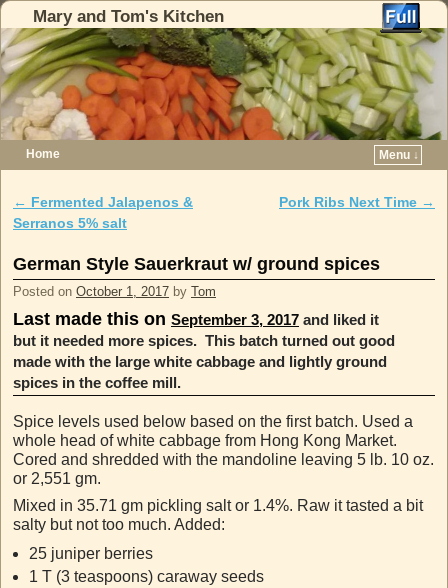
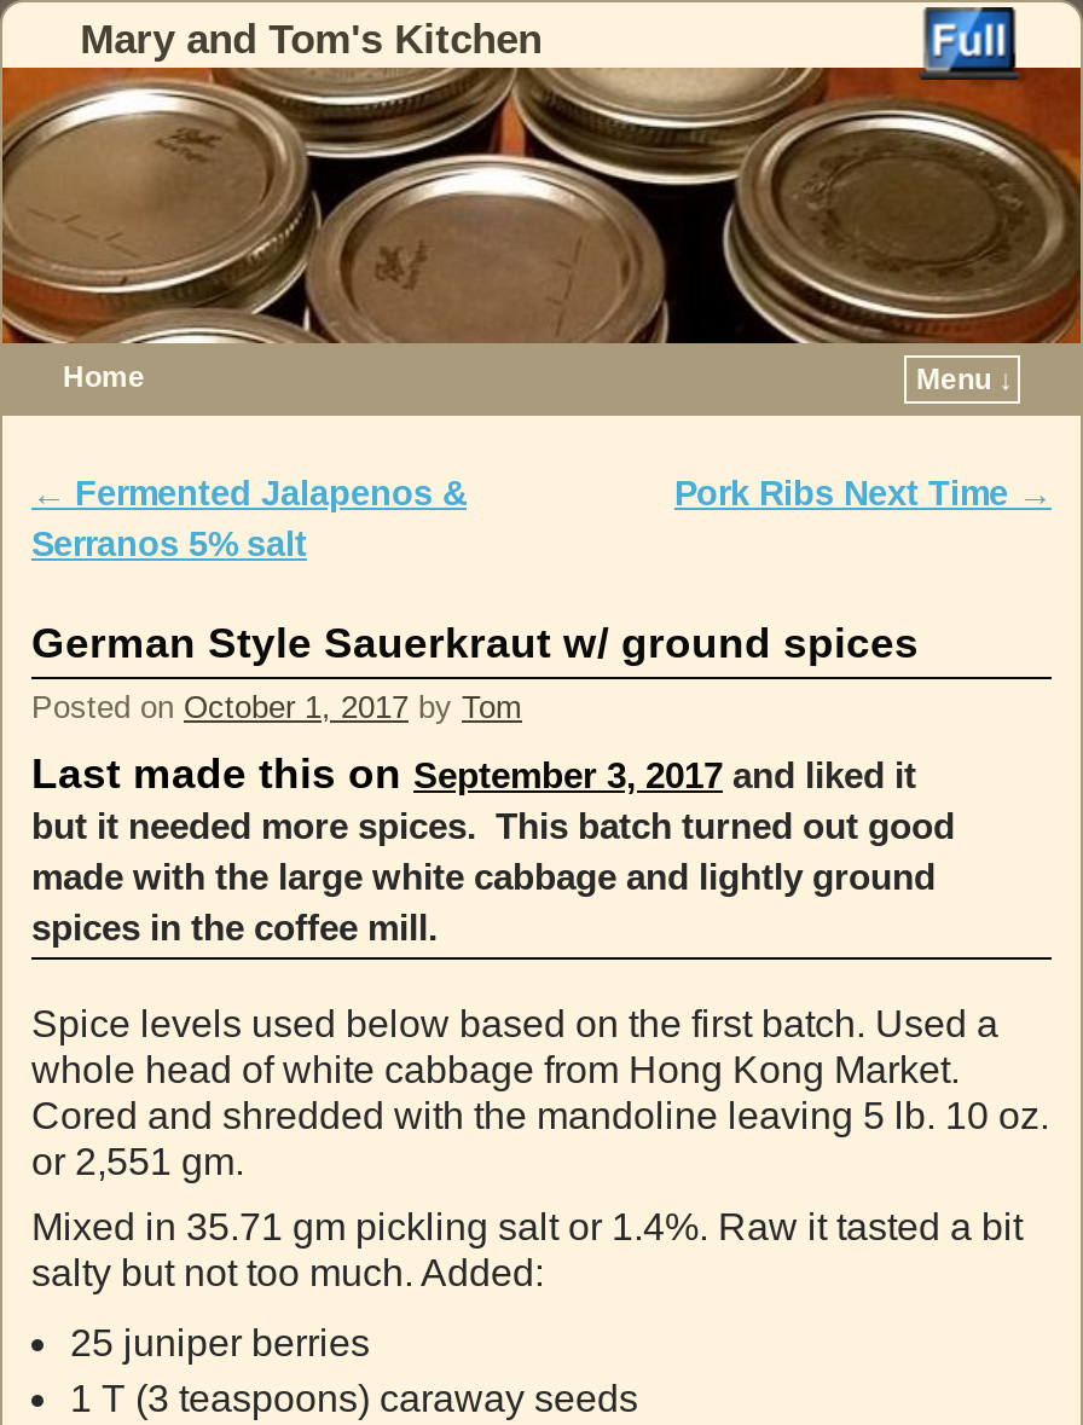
- [image]
+ [image]
